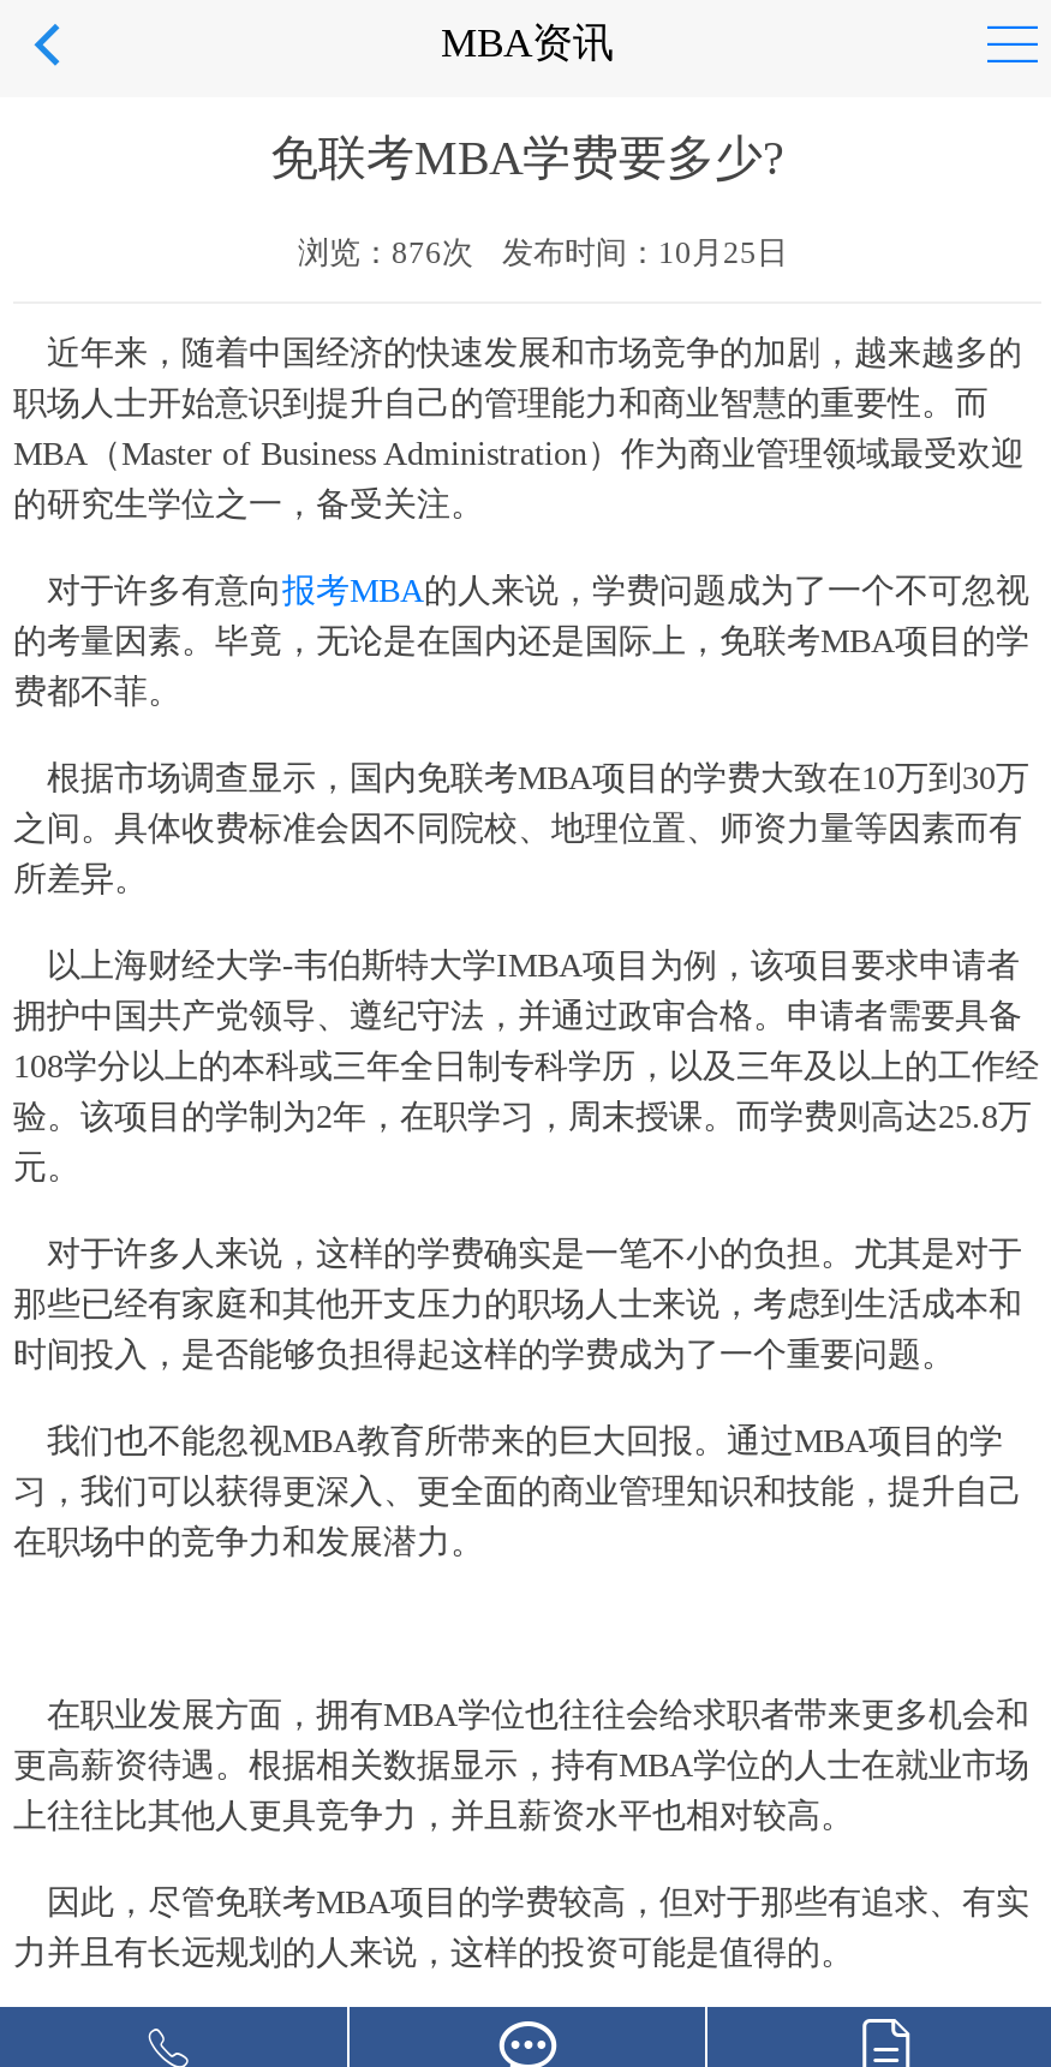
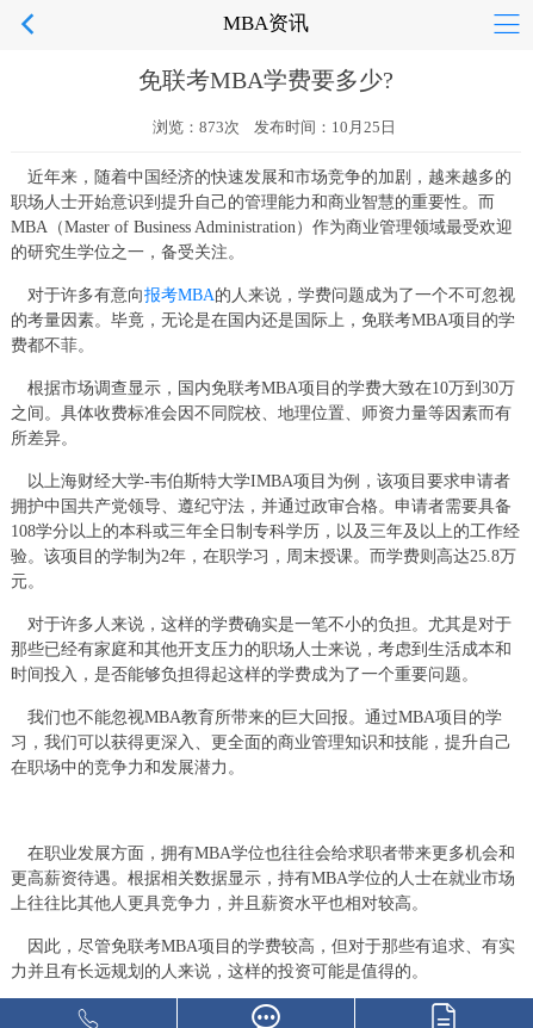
- 浏览：876次 发布时间：10月25日
+ 浏览：873次 发布时间：10月25日
